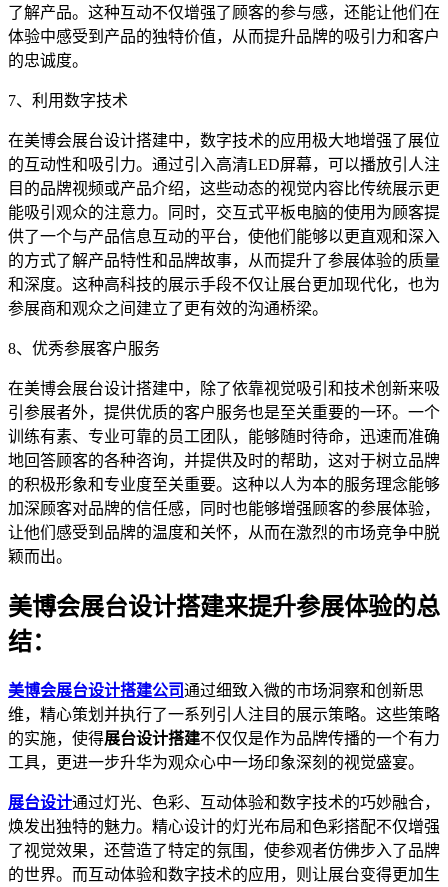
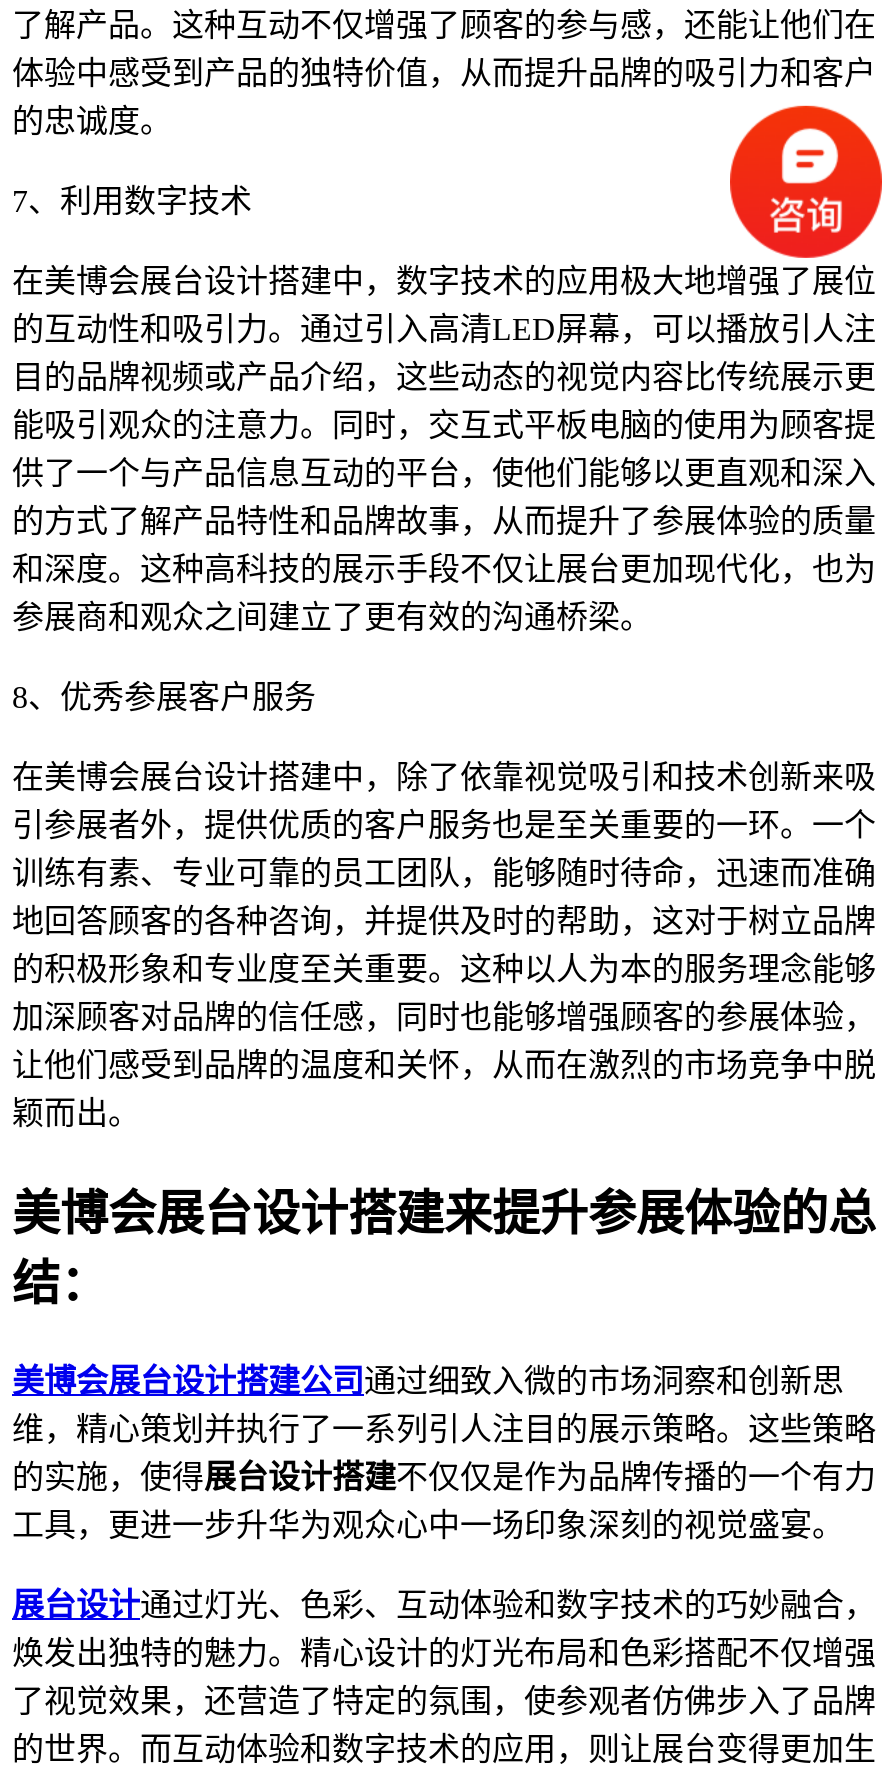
+ [image]
